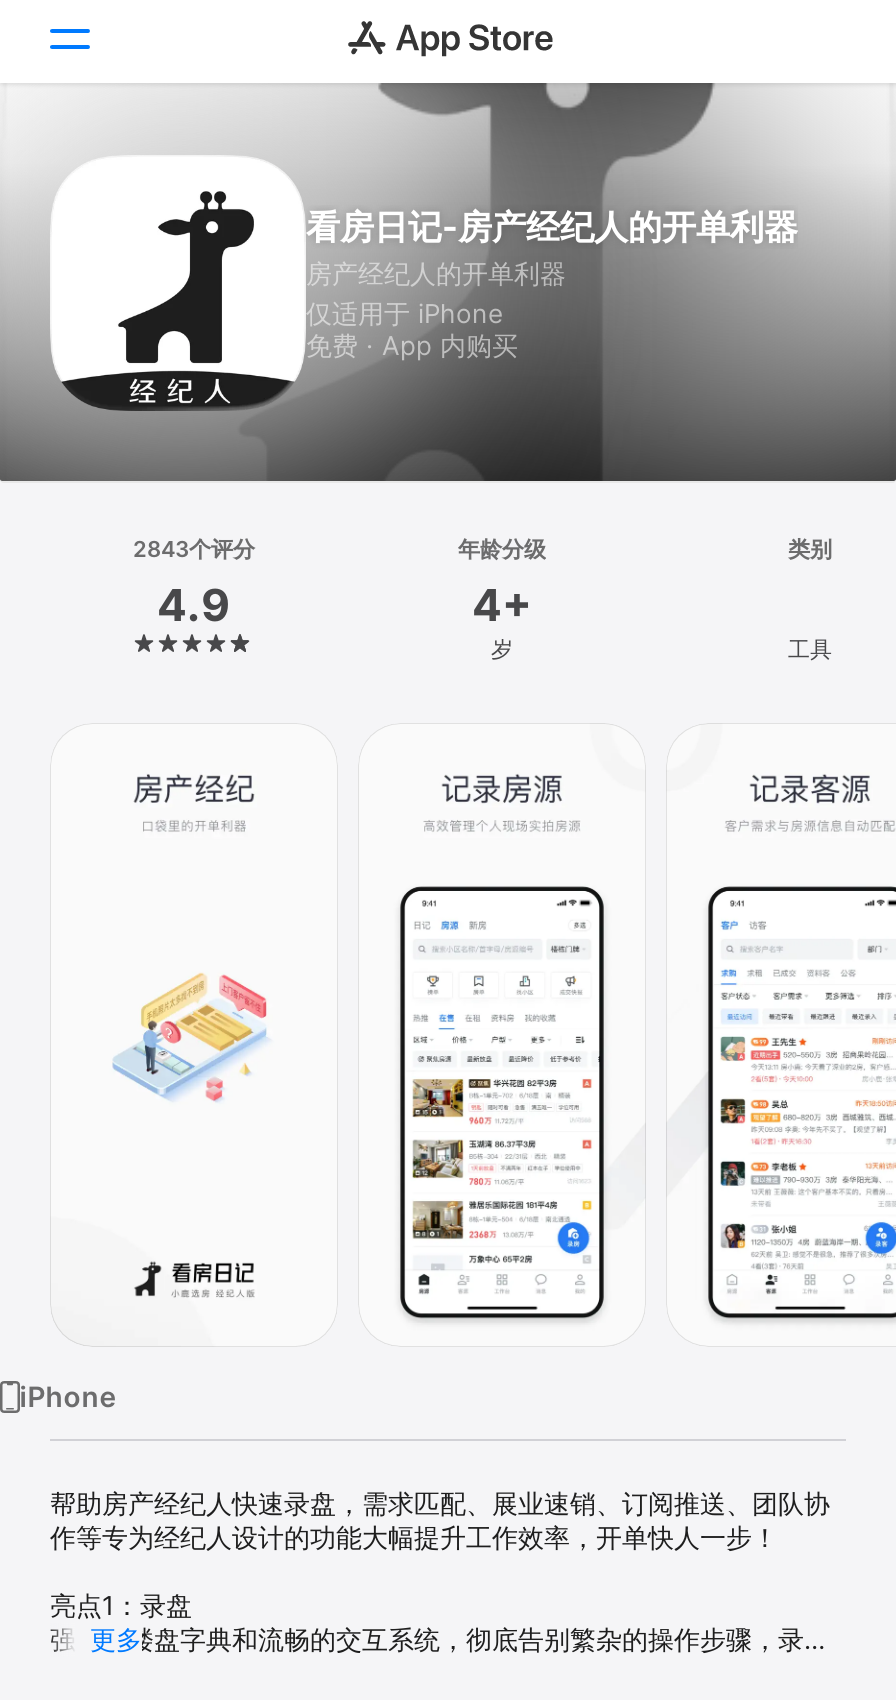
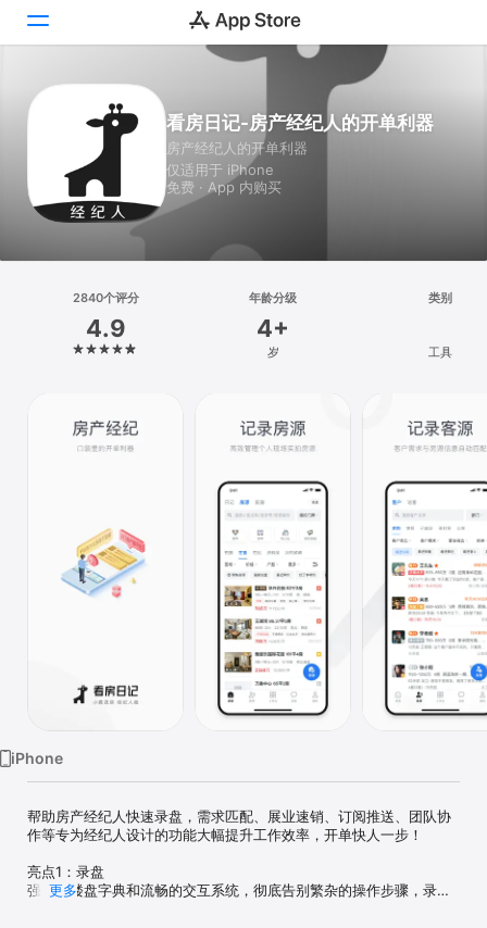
- 2843个评分
+ 2840个评分
